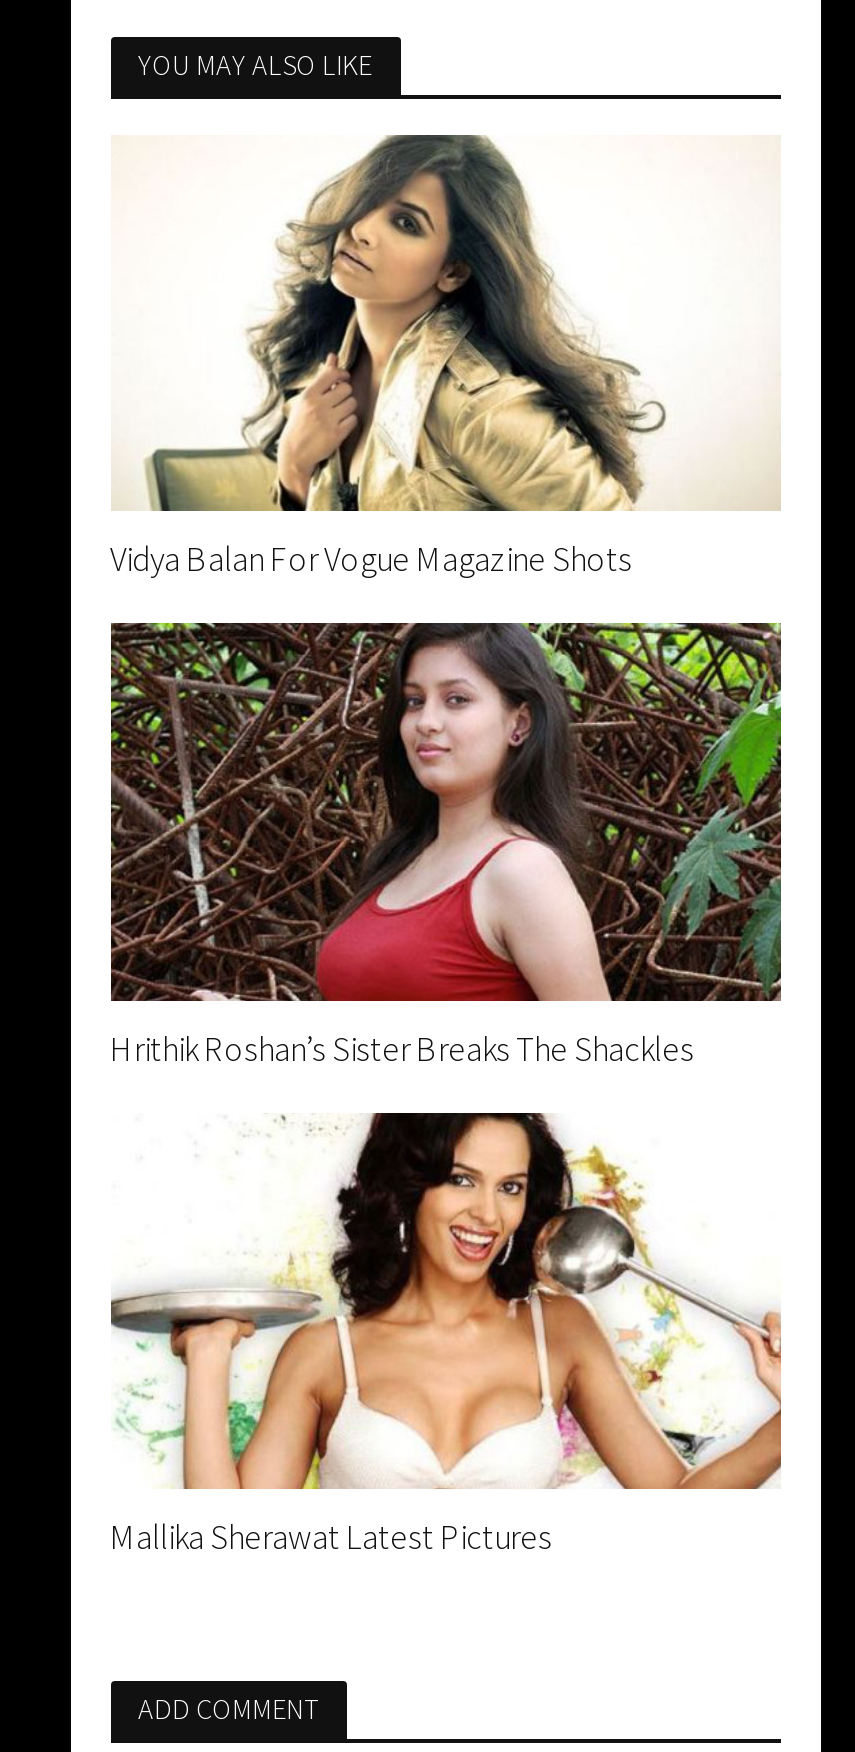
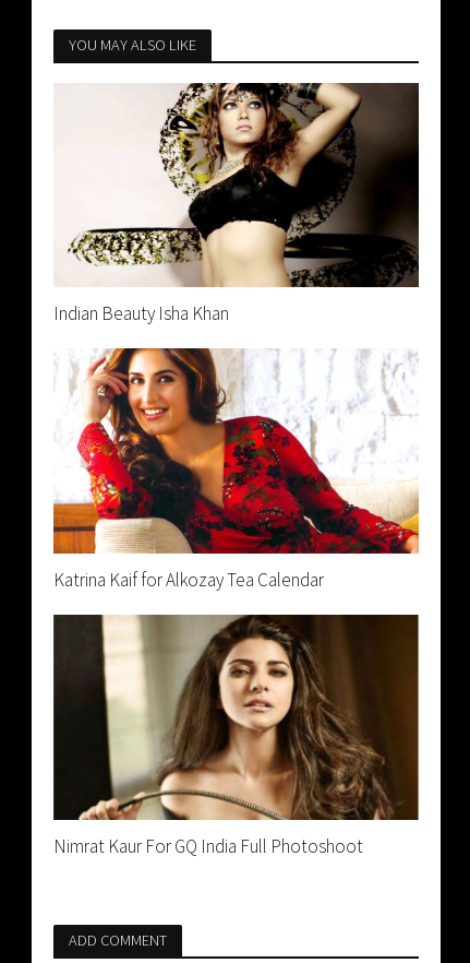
- [image]
- Vidya Balan For Vogue Magazine Shots
+ [image]
+ Indian Beauty Isha Khan

- [image]
- Hrithik Roshan’s Sister Breaks The Shackles
+ [image]
+ Katrina Kaif for Alkozay Tea Calendar

- [image]
- Mallika Sherawat Latest Pictures
+ [image]
+ Nimrat Kaur For GQ India Full Photoshoot
